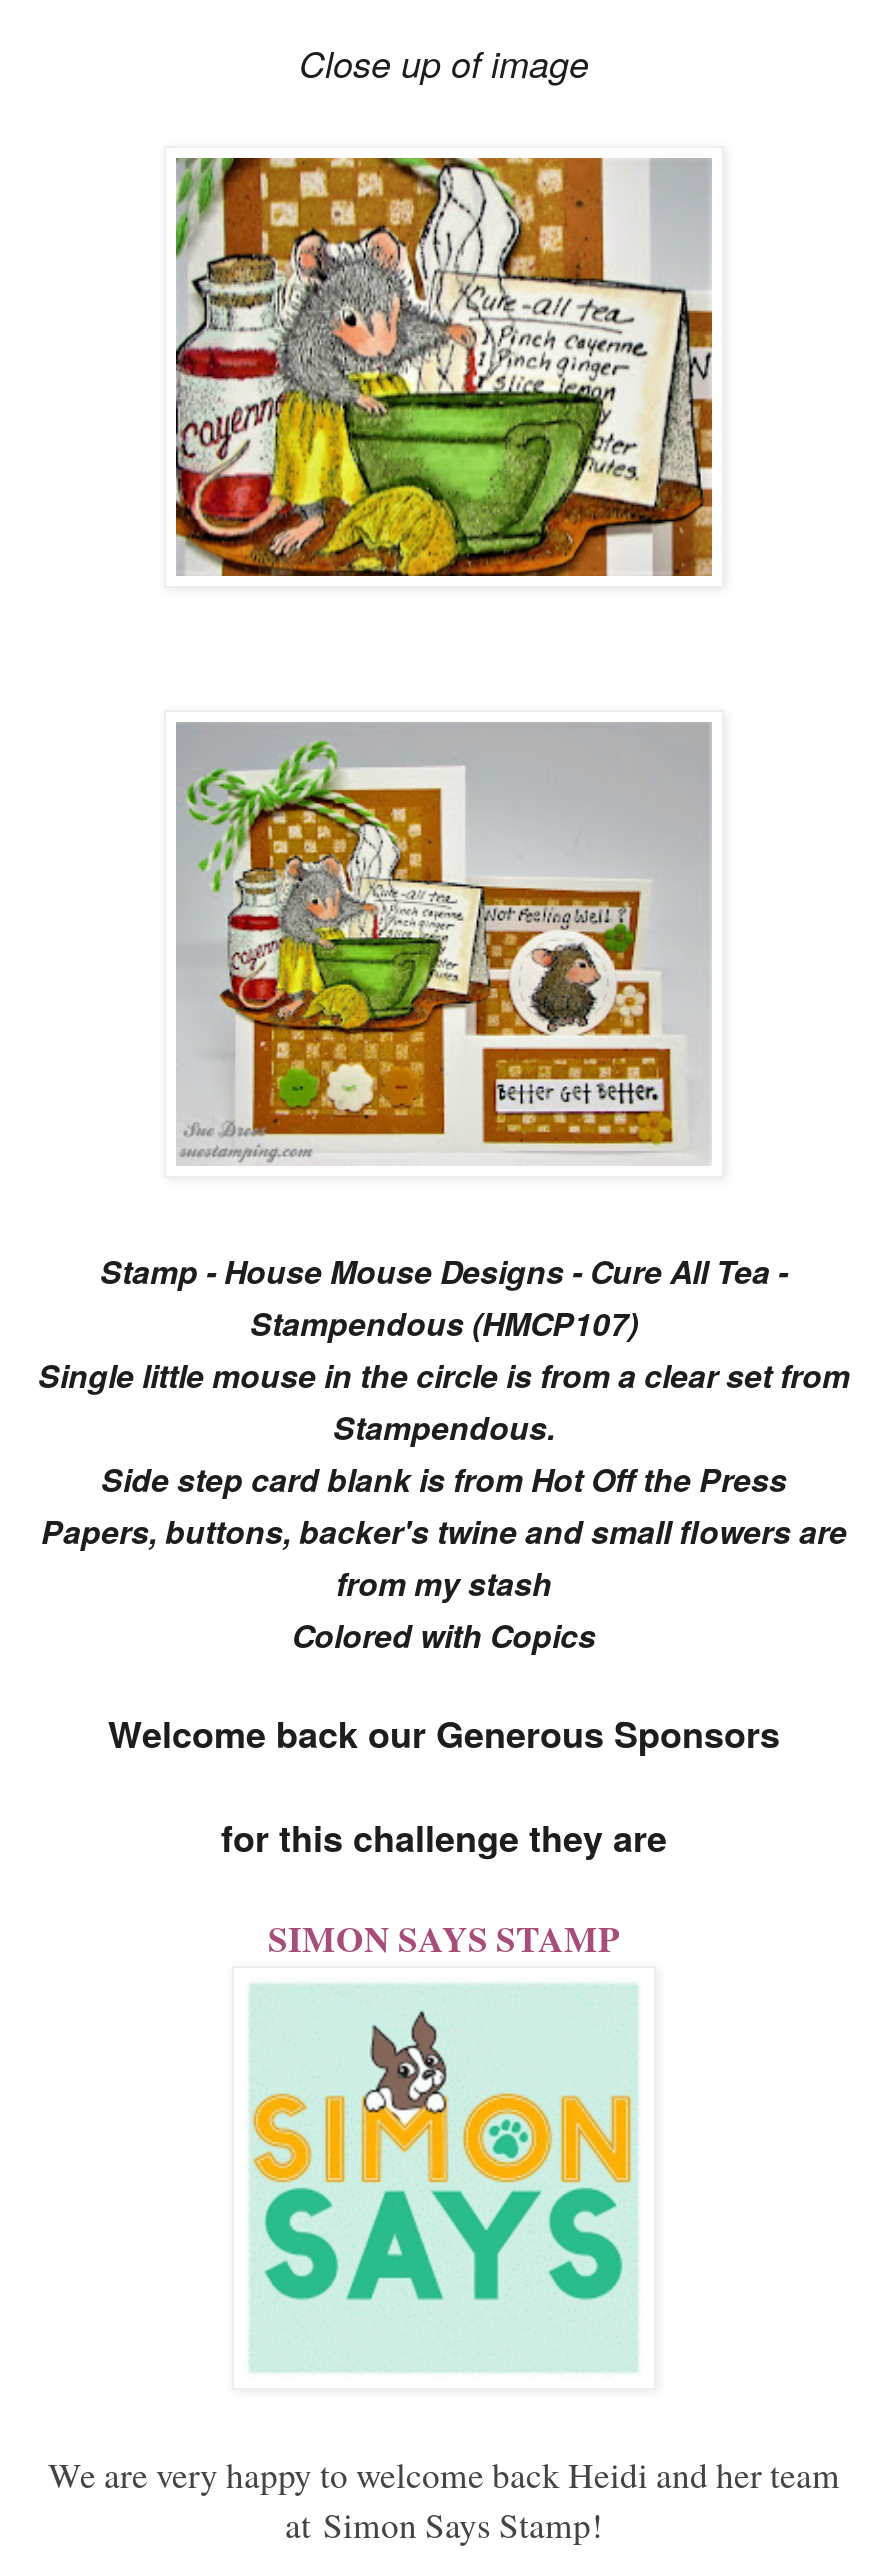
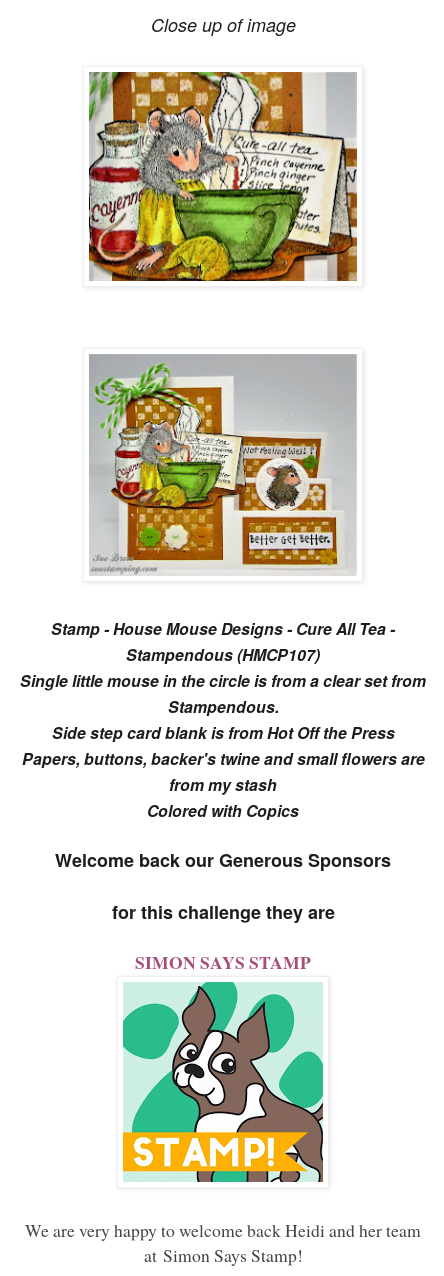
- [image]
+ [image]
